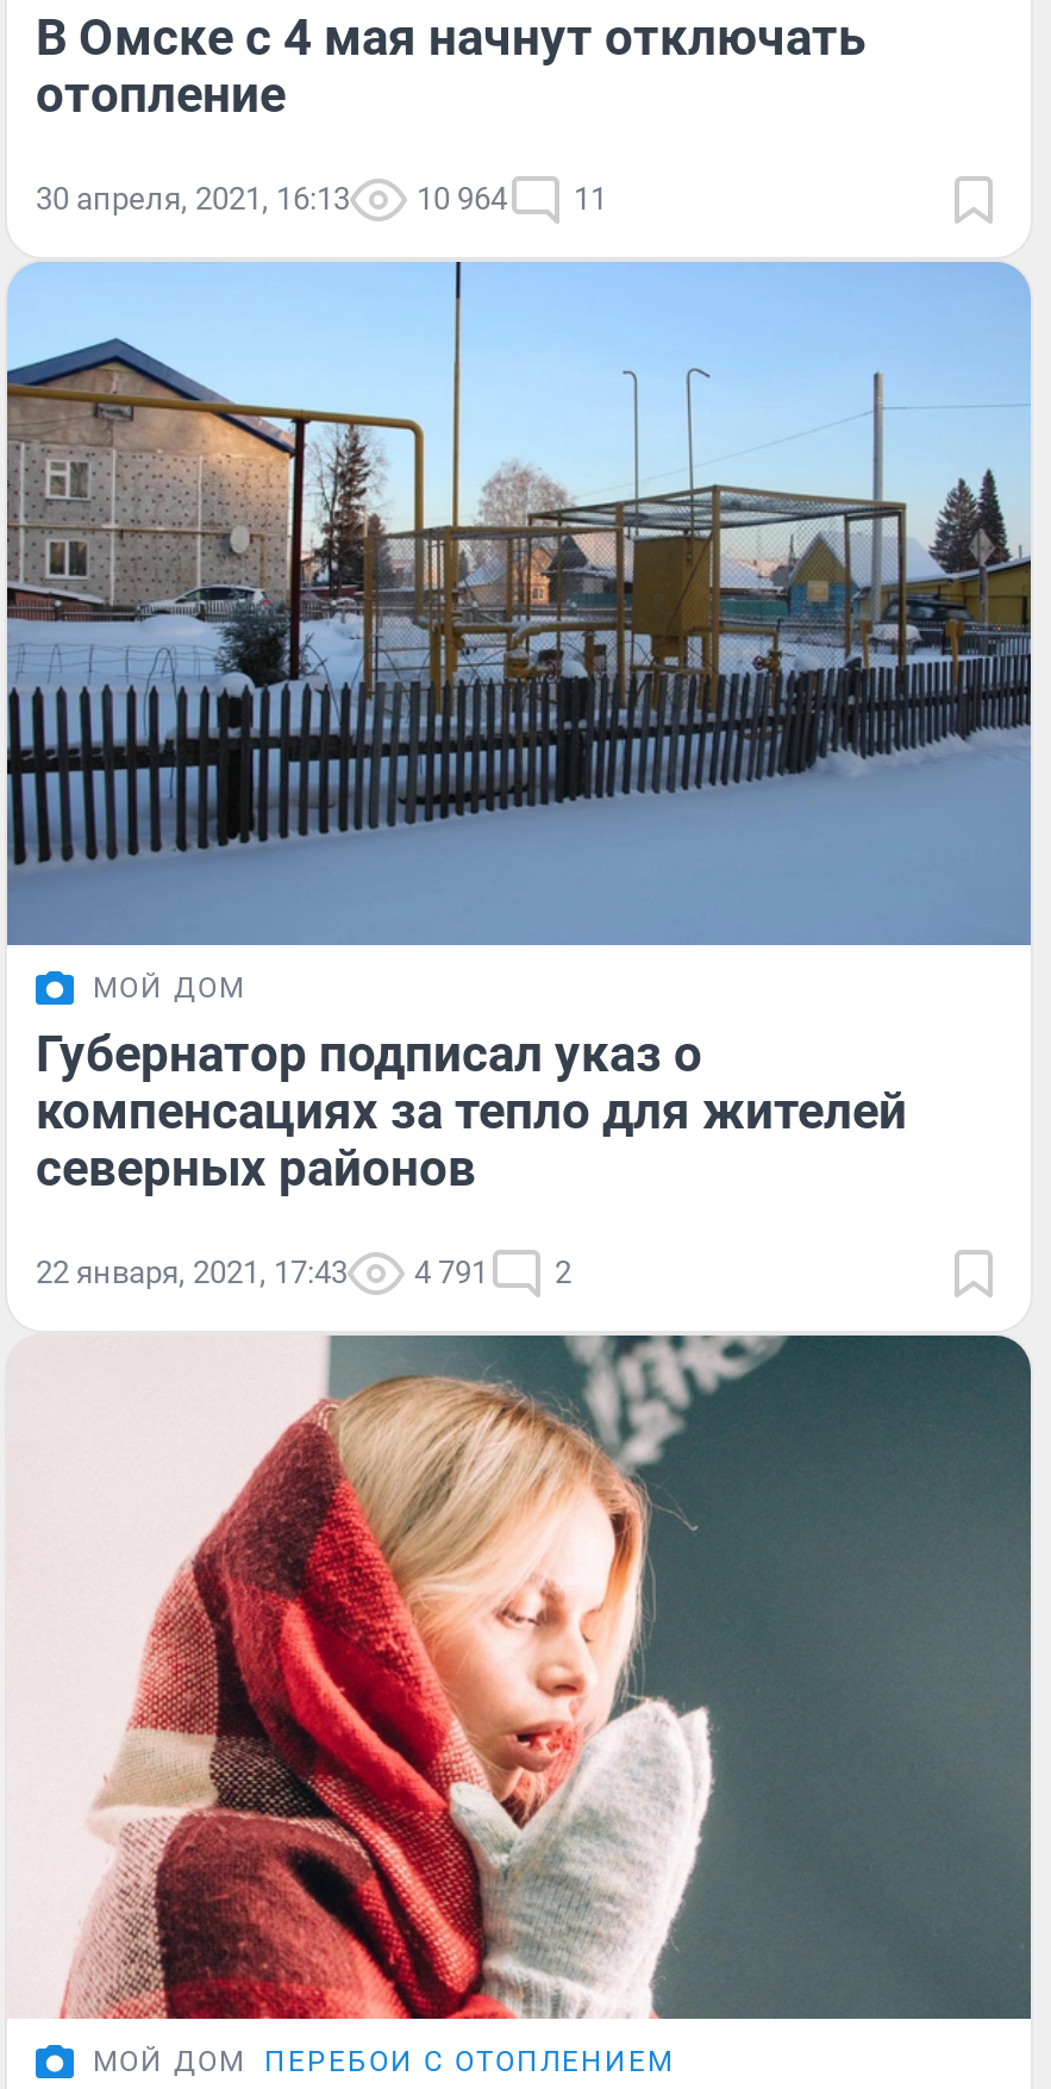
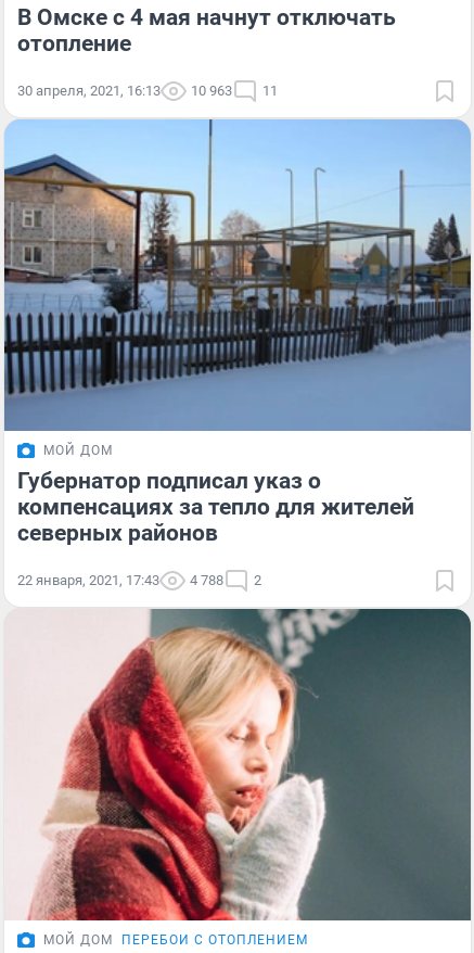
- 30 апреля, 2021, 16:13 10 964 11
+ 30 апреля, 2021, 16:13 10 963 11

- 22 января, 2021, 17:43 4 791 2
+ 22 января, 2021, 17:43 4 788 2
